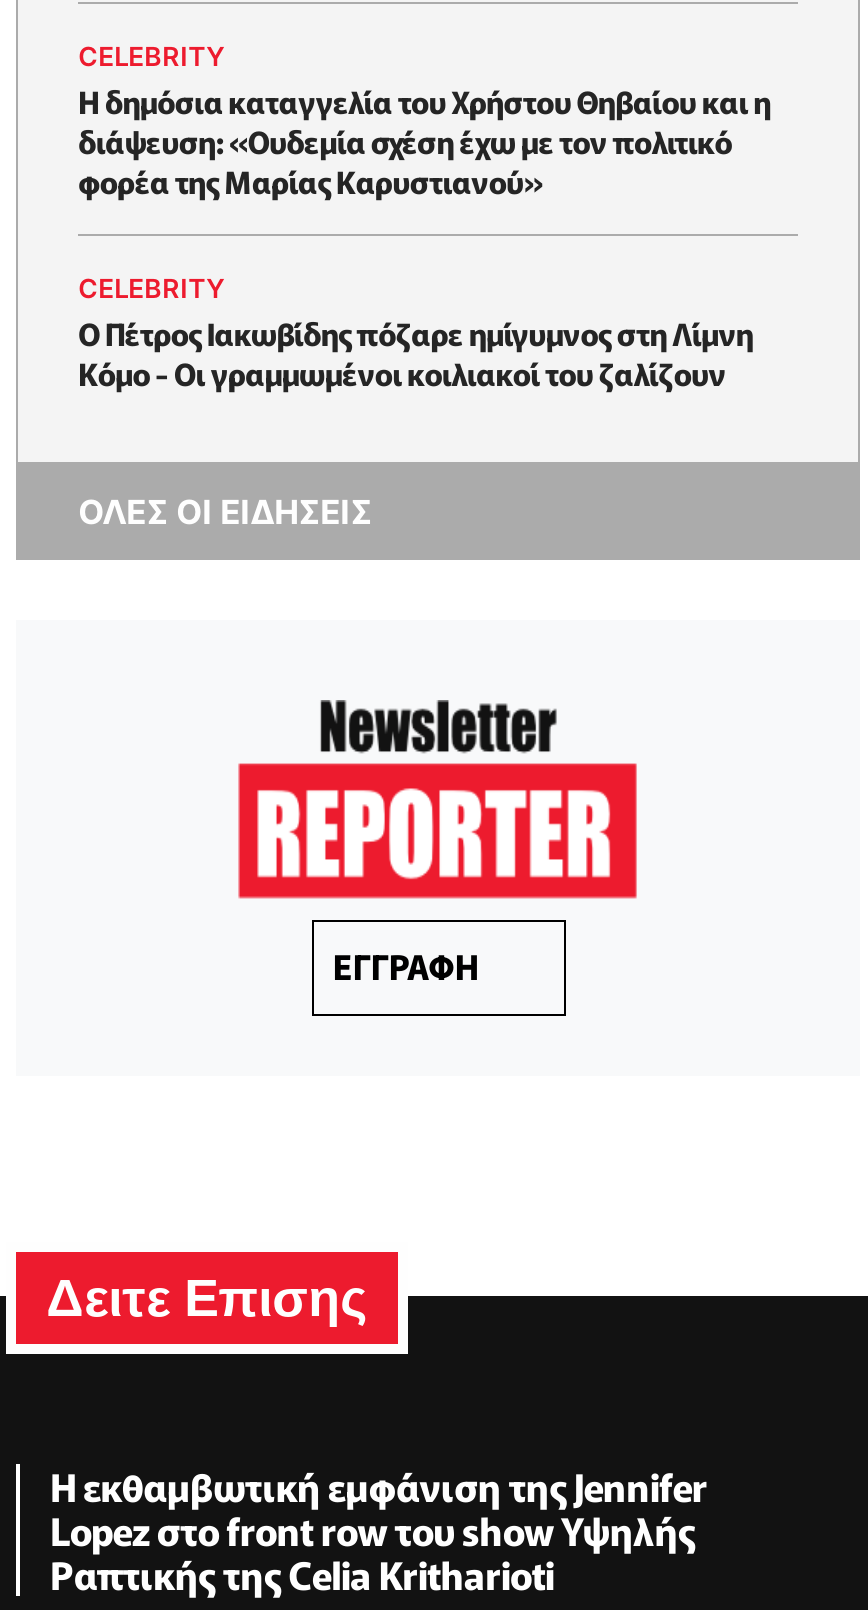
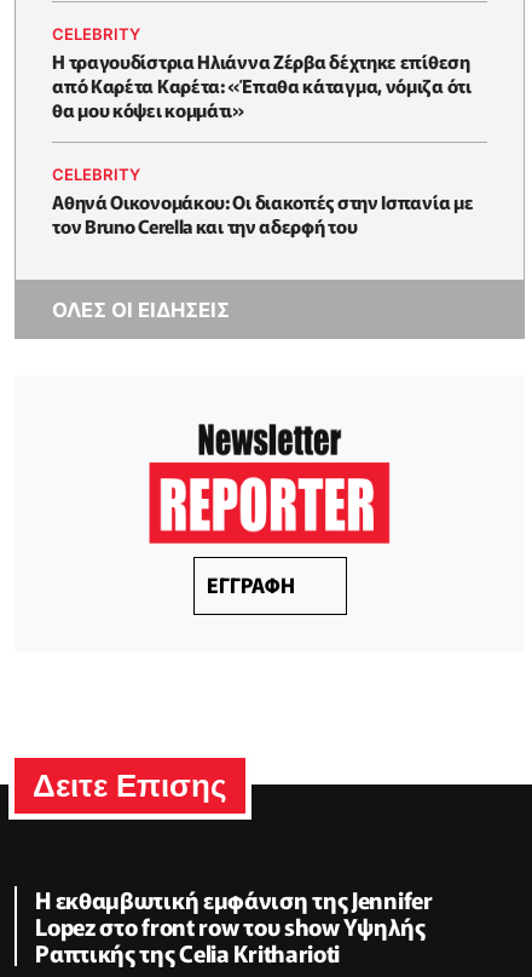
- Η δημόσια καταγγελία του Χρήστου Θηβαίου και η
- διάψευση: «Ουδεμία σχέση έχω με τον πολιτικό
- φορέα της Μαρίας Καρυστιανού»
+ H τραγουδίστρια Ηλιάννα Ζέρβα δέχτηκε επίθεση
+ από Καρέτα Καρέτα: «Έπαθα κάταγμα, νόμιζα ότι
+ θα μου κόψει κομμάτι»

- Ο Πέτρος Ιακωβίδης πόζαρε ημίγυμνος στη Λίμνη
- Κόμο - Οι γραμμωμένοι κοιλιακοί του ζαλίζουν
+ Αθηνά Οικονομάκου: Οι διακοπές στην Ισπανία με
+ τον Bruno Cerella και την αδερφή του
